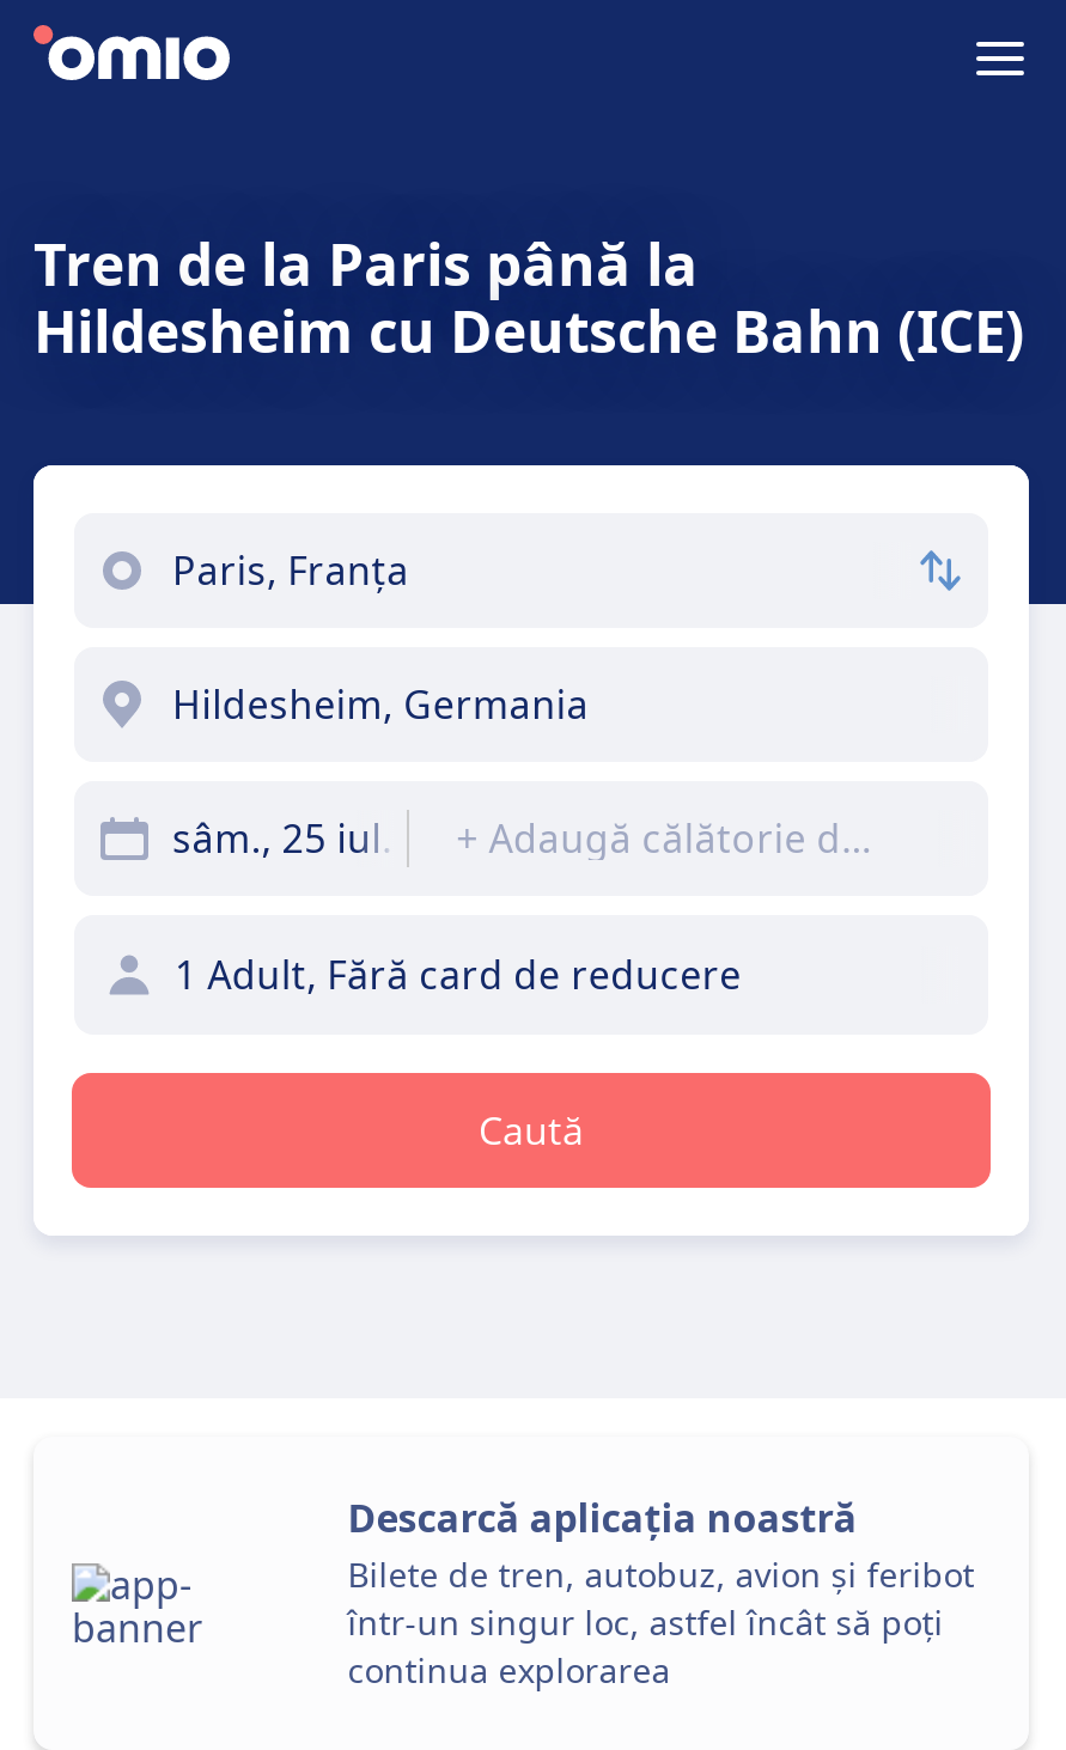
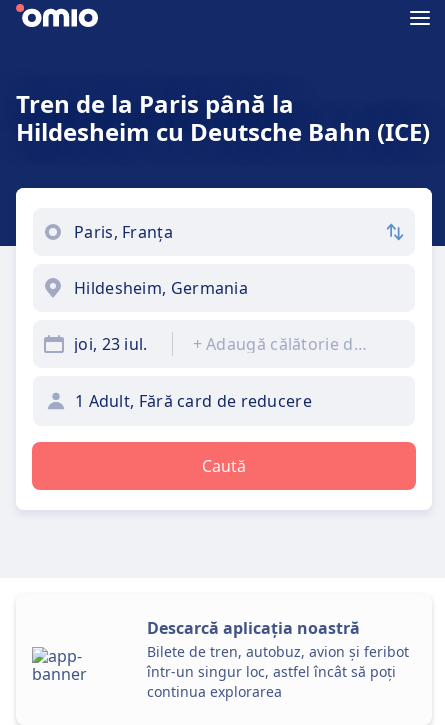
- sâm., 25 iul.
+ joi, 23 iul.
